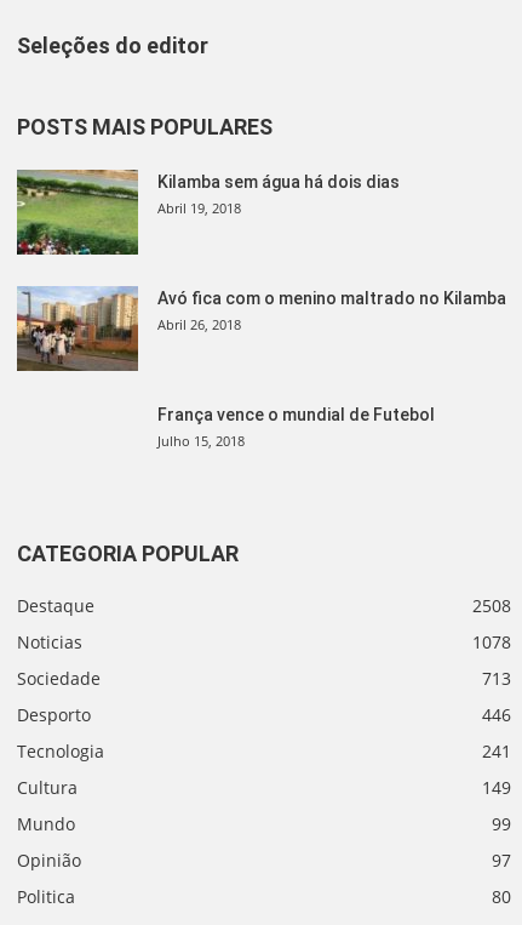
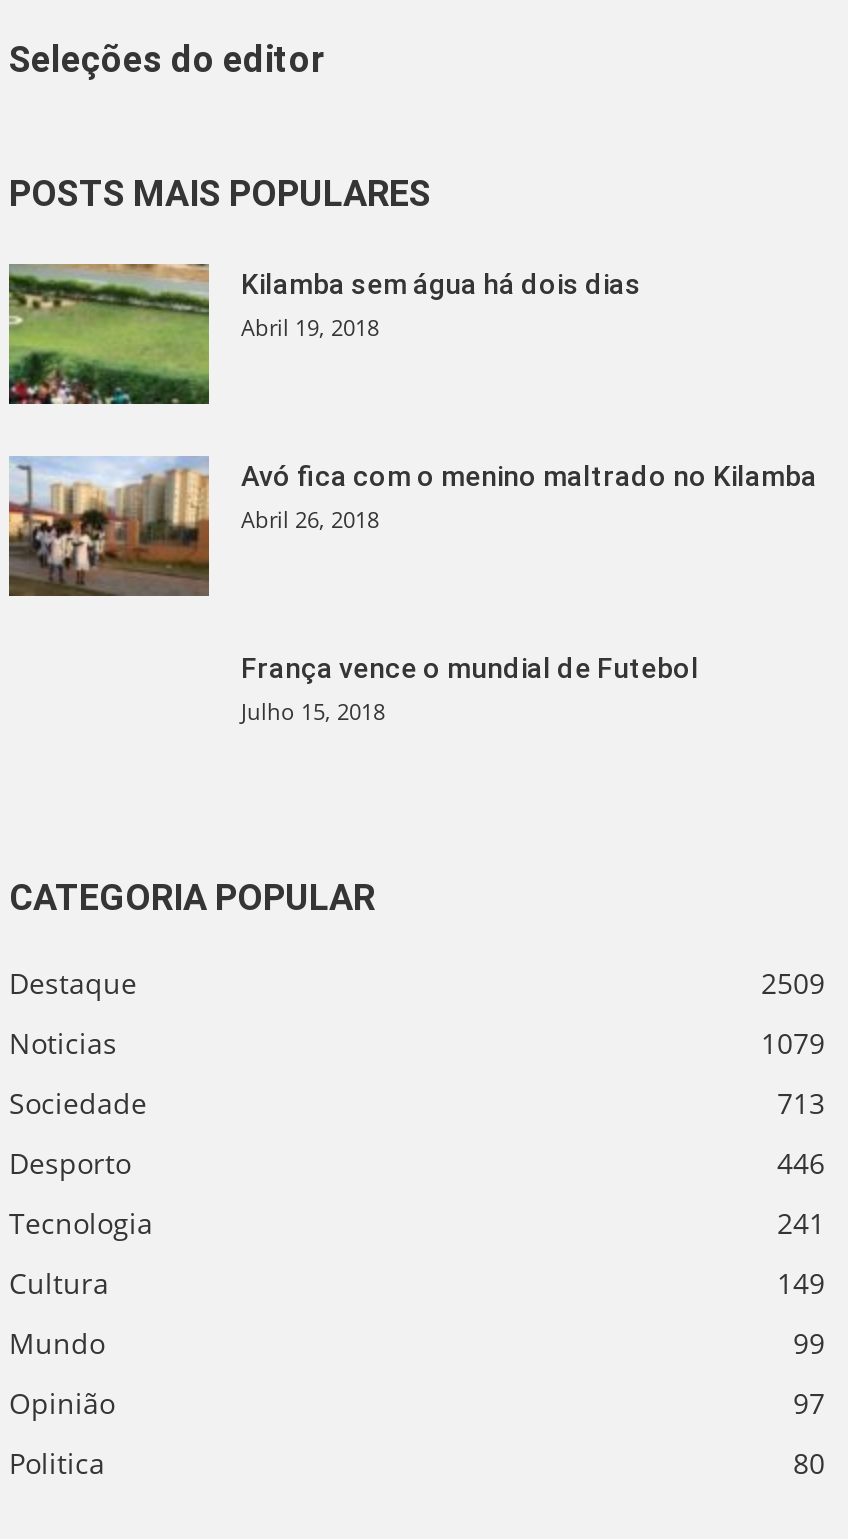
- 2508
+ 2509

- 1078
+ 1079
